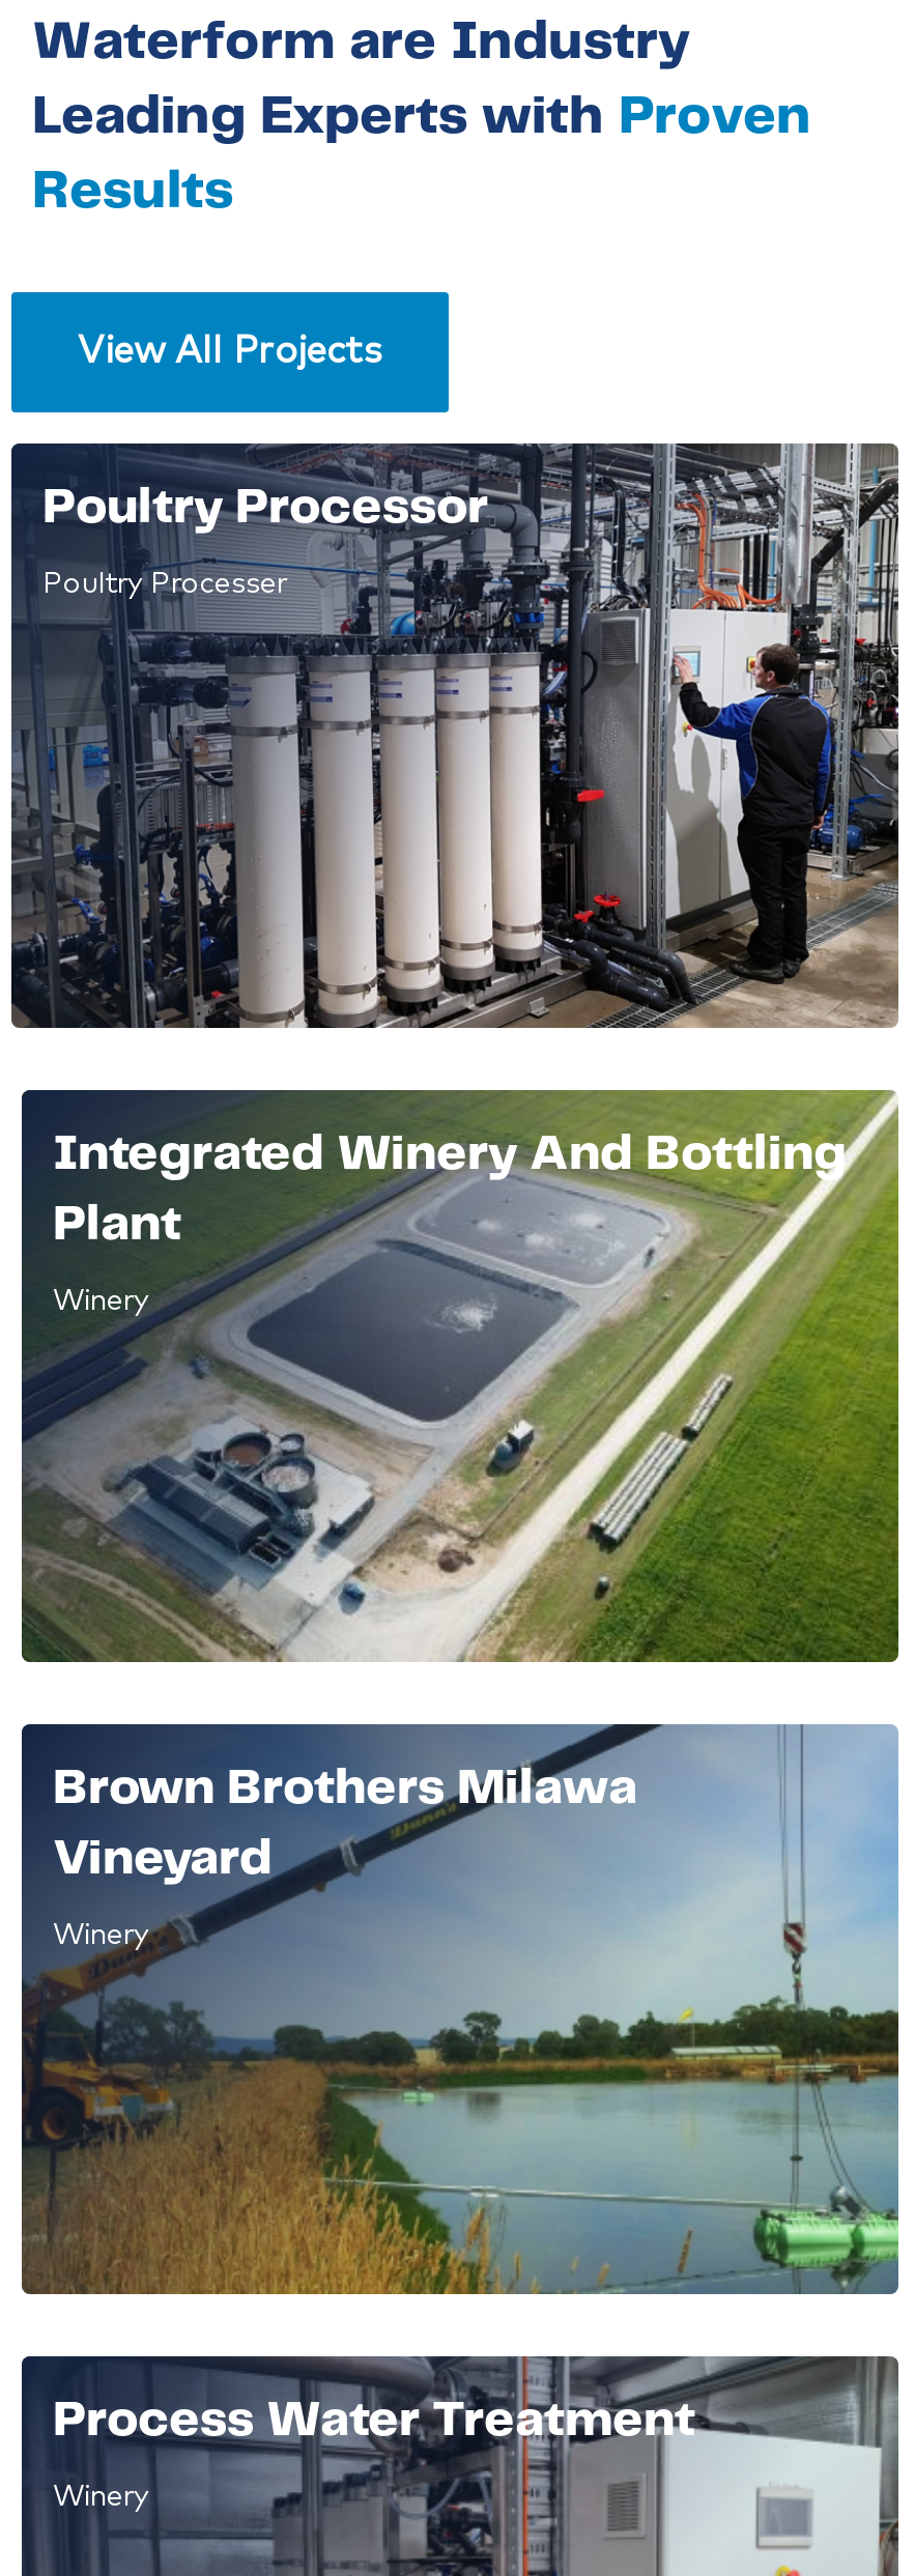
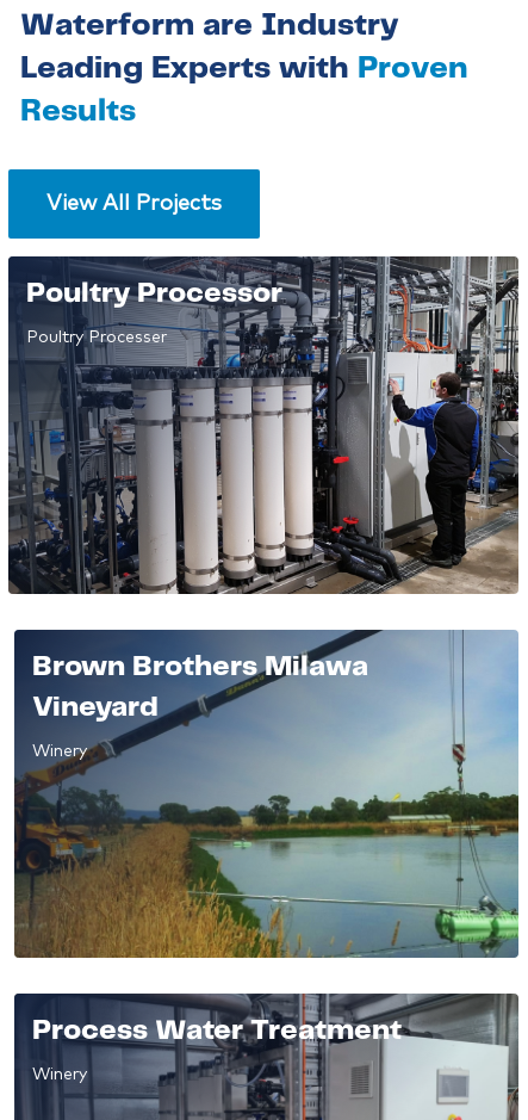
- [image]
- Integrated Winery And Bottling
- Plant
- Winery
